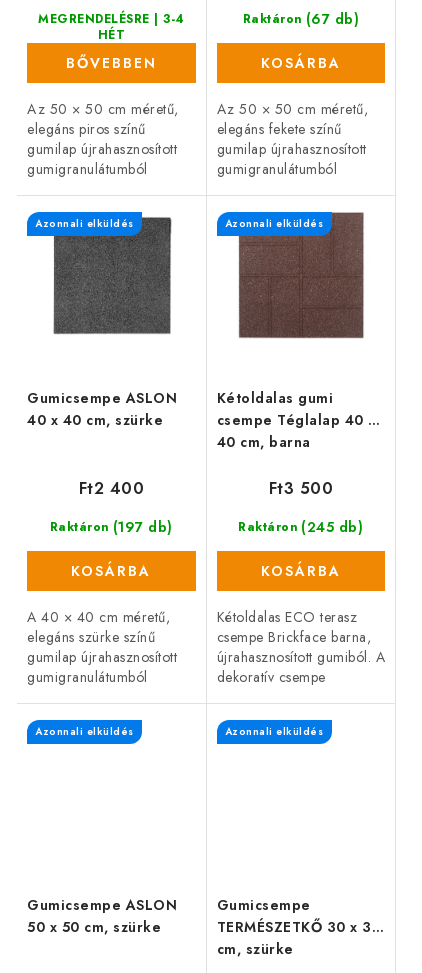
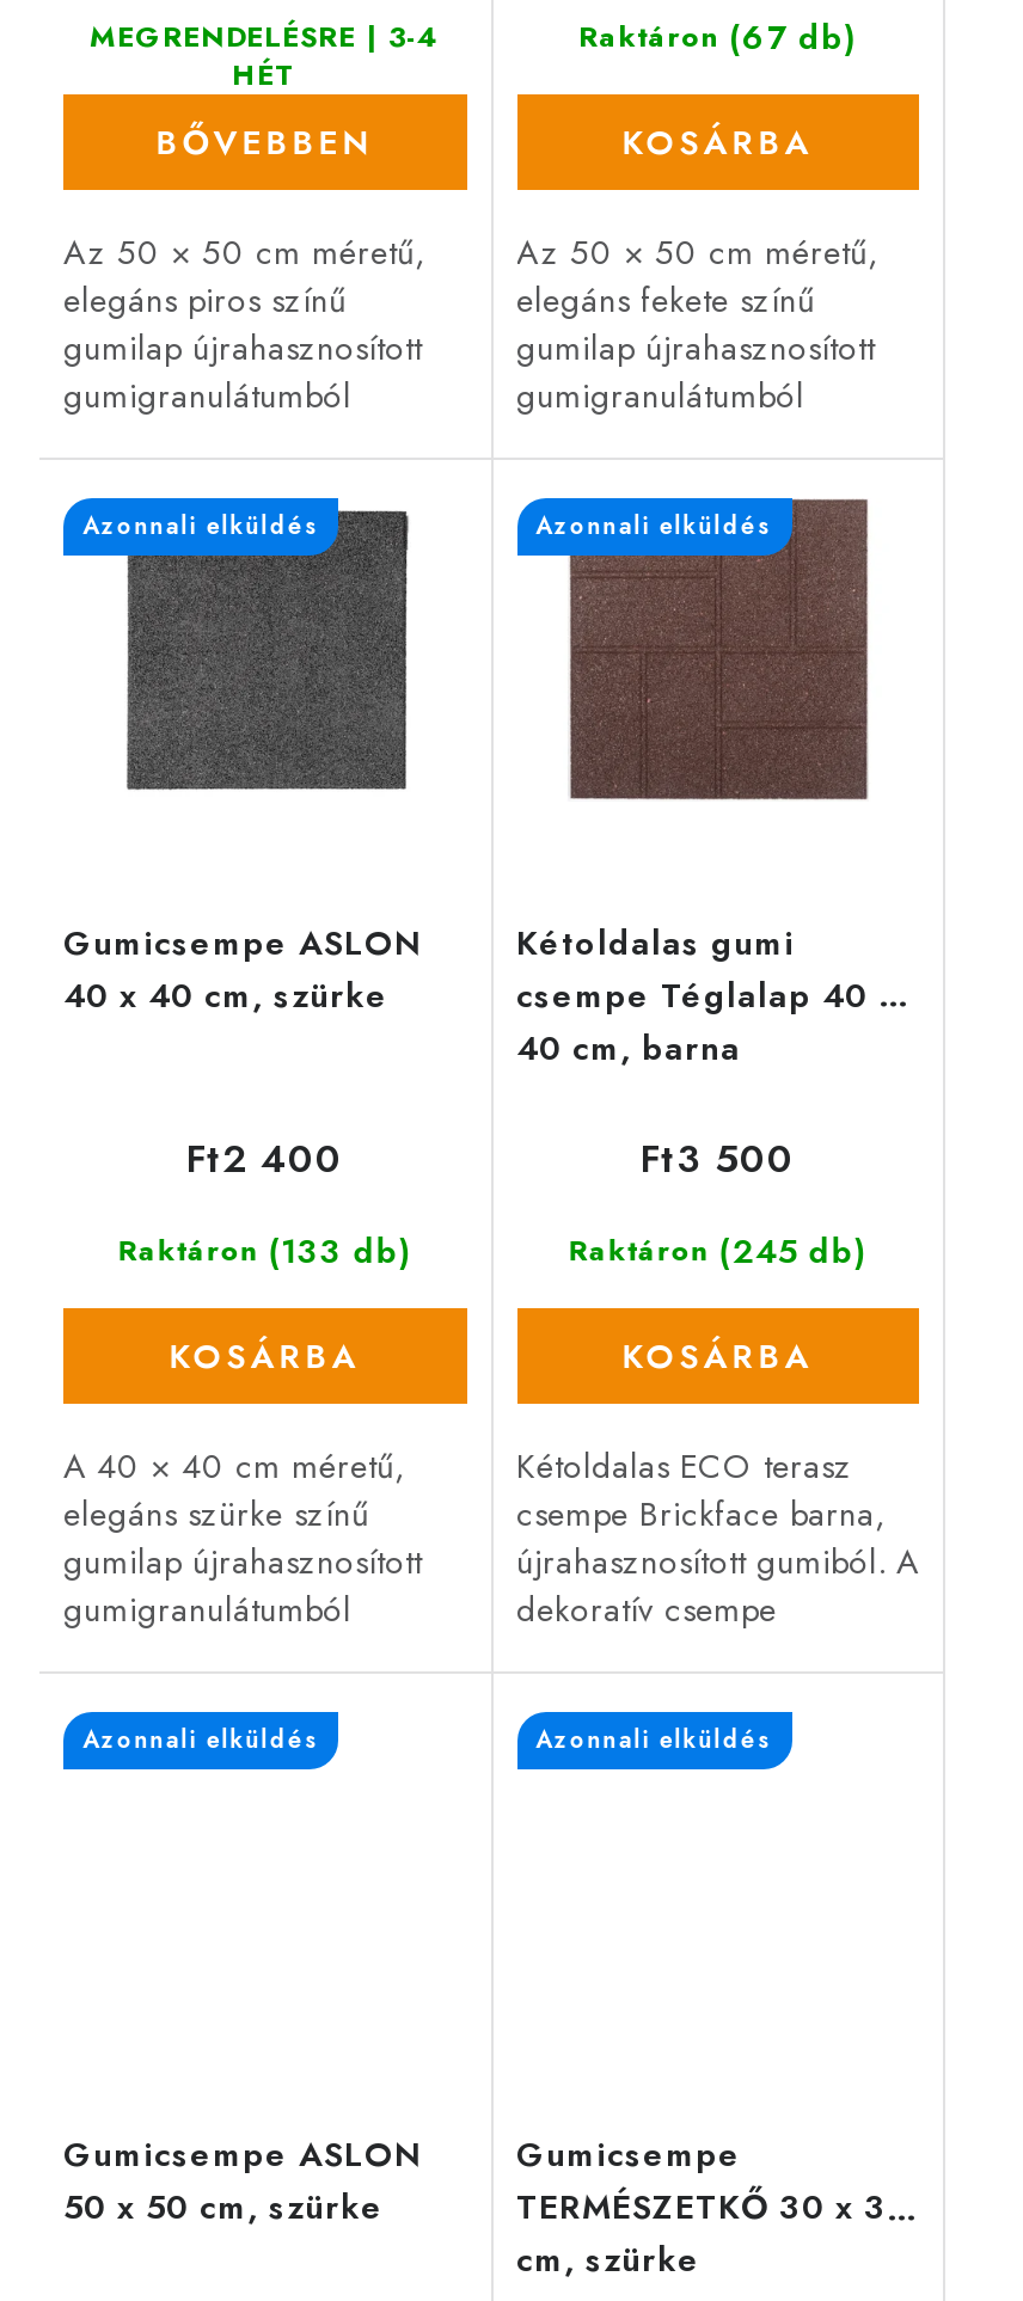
- Raktáron (197 db)
+ Raktáron (133 db)
